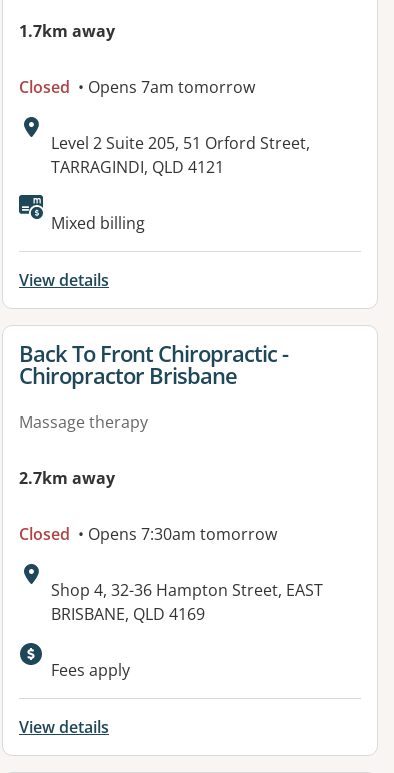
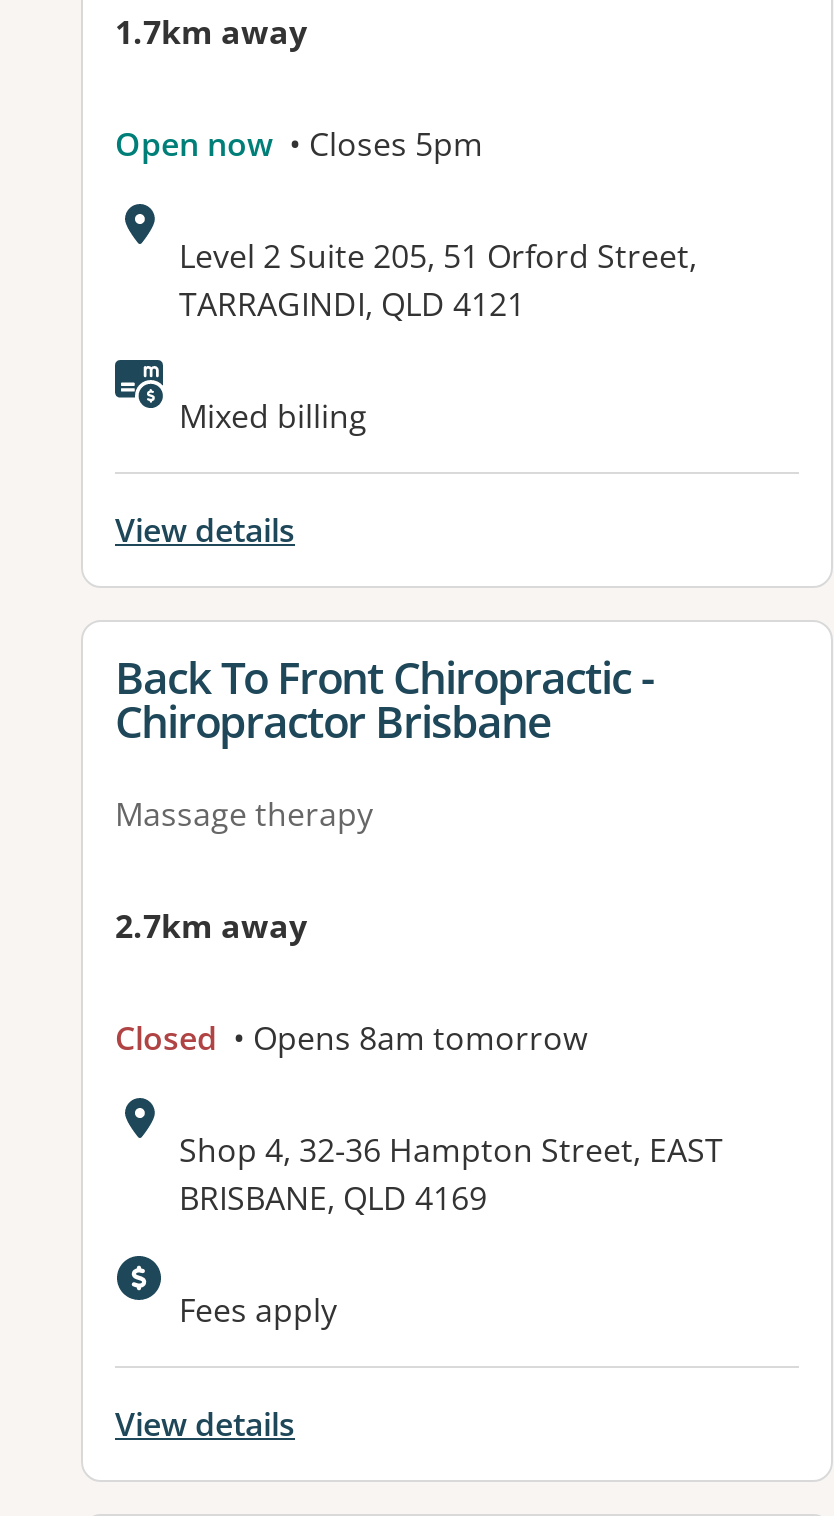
- Closed • Opens 7am tomorrow
+ Open now • Closes 5pm

- Closed • Opens 7:30am tomorrow
+ Closed • Opens 8am tomorrow
